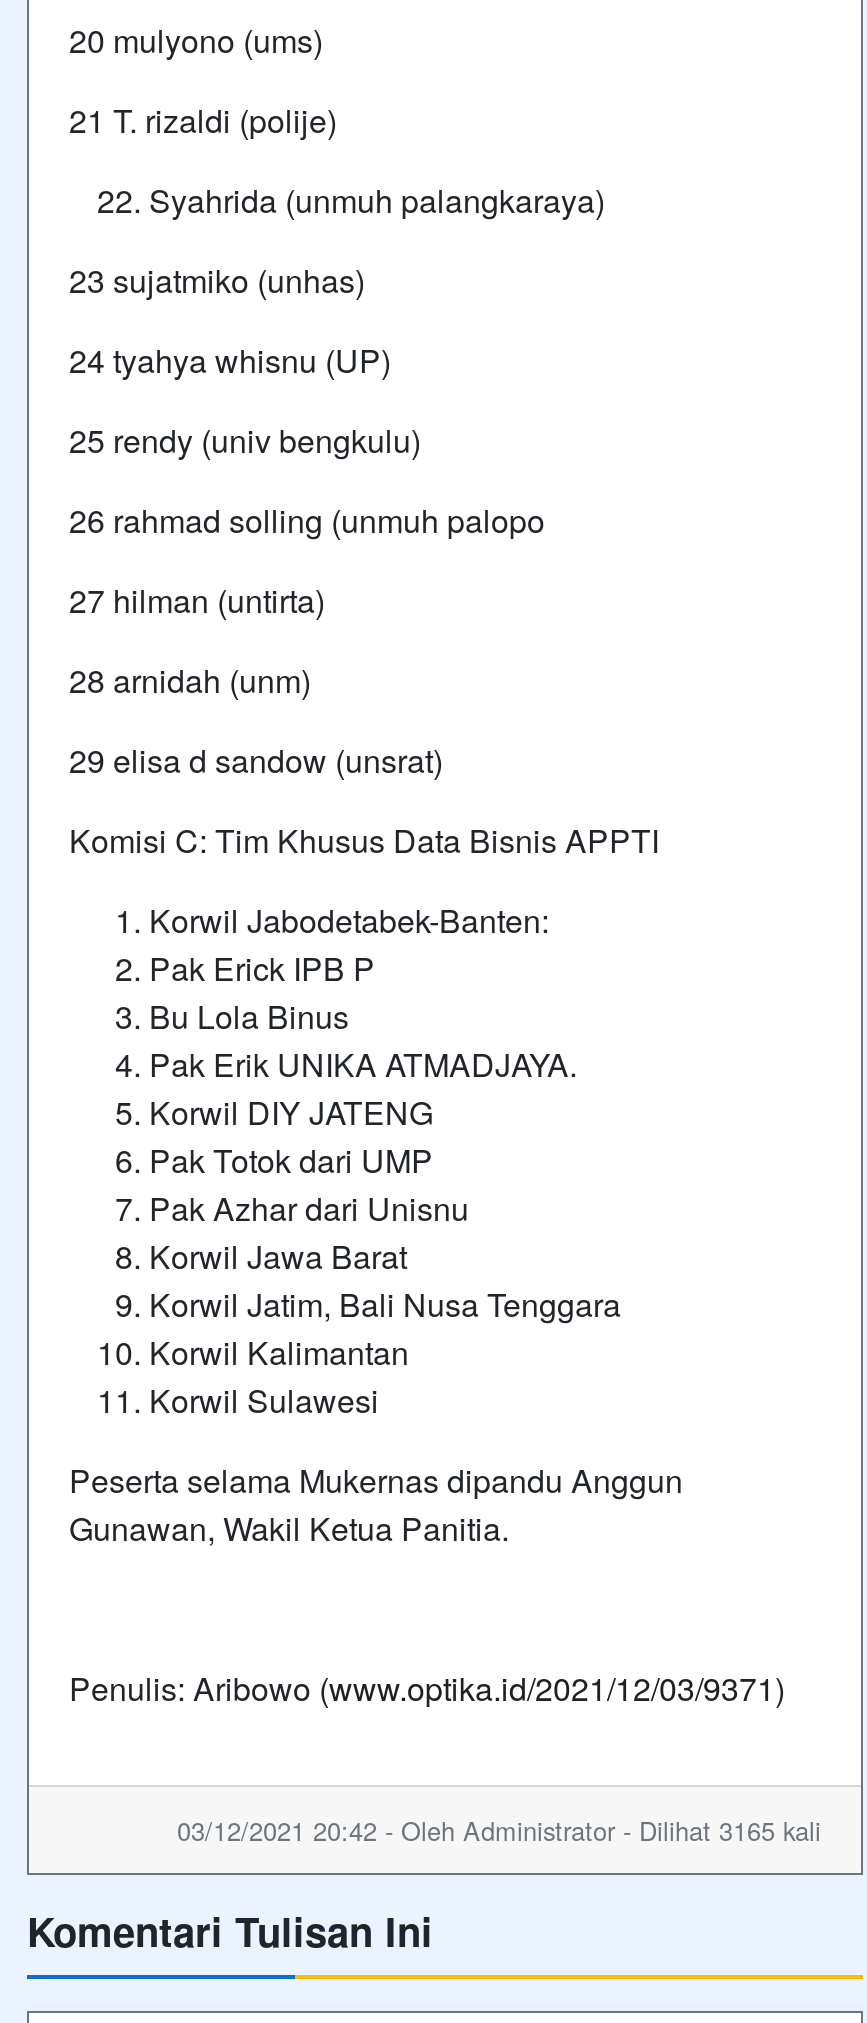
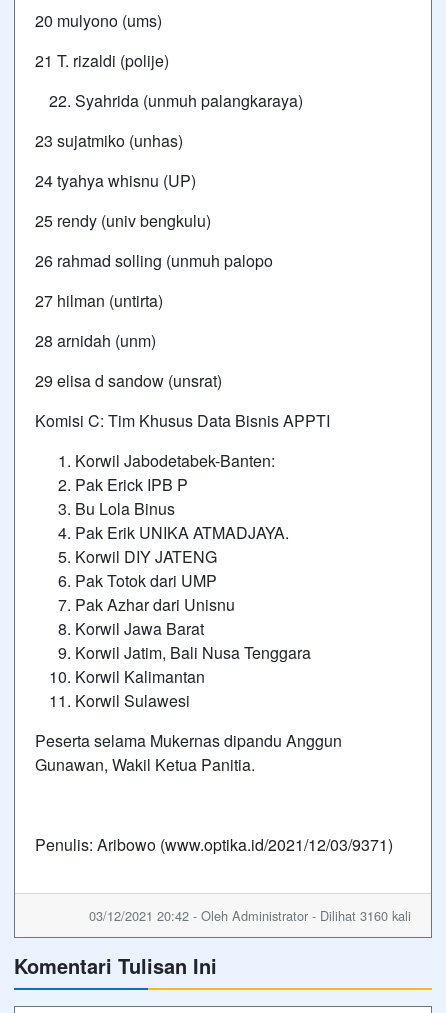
- 03/12/2021 20:42 - Oleh Administrator - Dilihat 3165 kali
+ 03/12/2021 20:42 - Oleh Administrator - Dilihat 3160 kali
